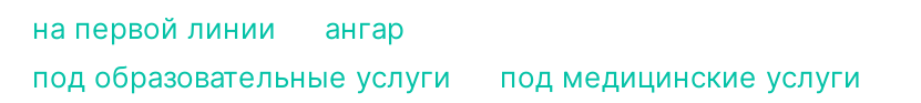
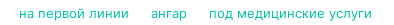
- под образовательные услуги
